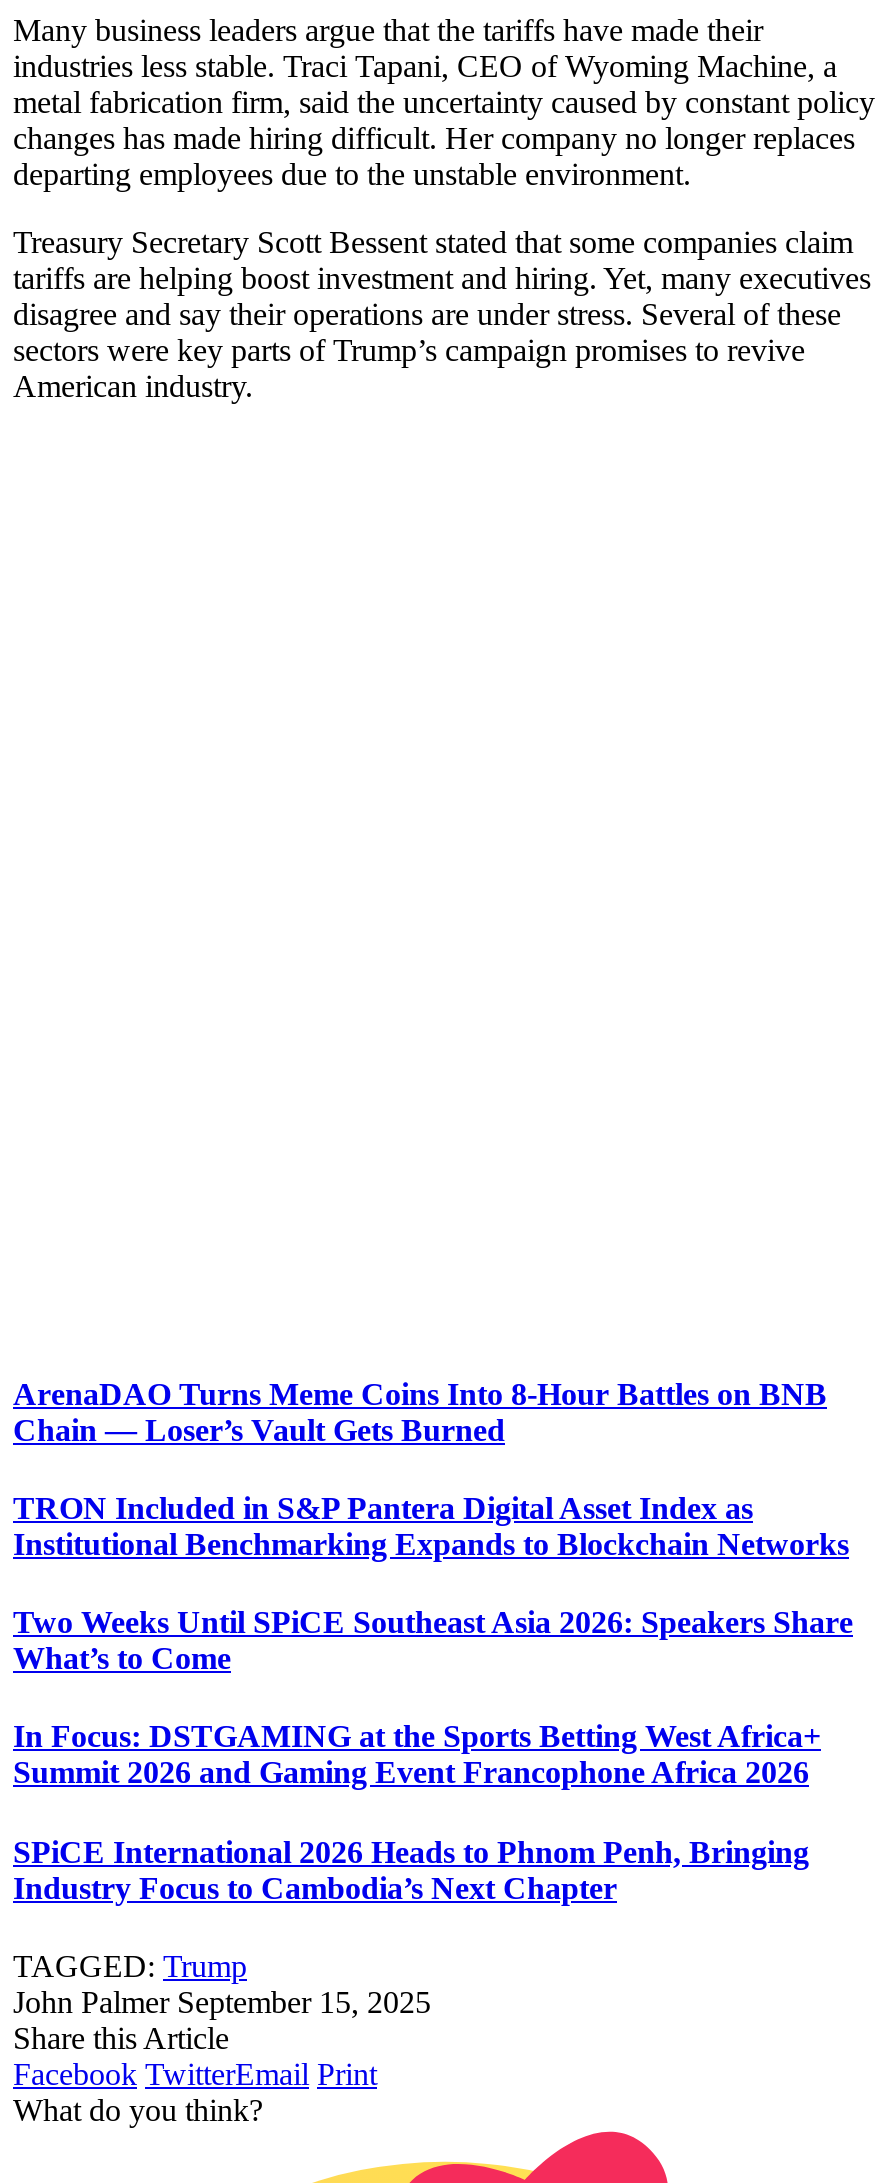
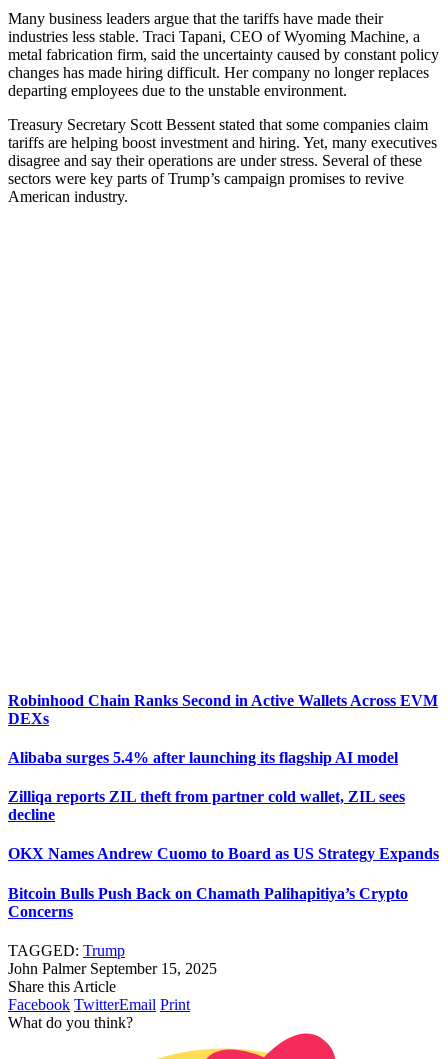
- ArenaDAO Turns Meme Coins Into 8-Hour Battles on BNB
- Chain — Loser’s Vault Gets Burned
+ Robinhood Chain Ranks Second in Active Wallets Across EVM
+ DEXs

- TRON Included in S&P Pantera Digital Asset Index as
- Institutional Benchmarking Expands to Blockchain Networks
+ Alibaba surges 5.4% after launching its flagship AI model

- Two Weeks Until SPiCE Southeast Asia 2026: Speakers Share
- What’s to Come
+ Zilliqa reports ZIL theft from partner cold wallet, ZIL sees
+ decline

- In Focus: DSTGAMING at the Sports Betting West Africa+
- Summit 2026 and Gaming Event Francophone Africa 2026
+ OKX Names Andrew Cuomo to Board as US Strategy Expands

- SPiCE International 2026 Heads to Phnom Penh, Bringing
- Industry Focus to Cambodia’s Next Chapter
+ Bitcoin Bulls Push Back on Chamath Palihapitiya’s Crypto
+ Concerns
